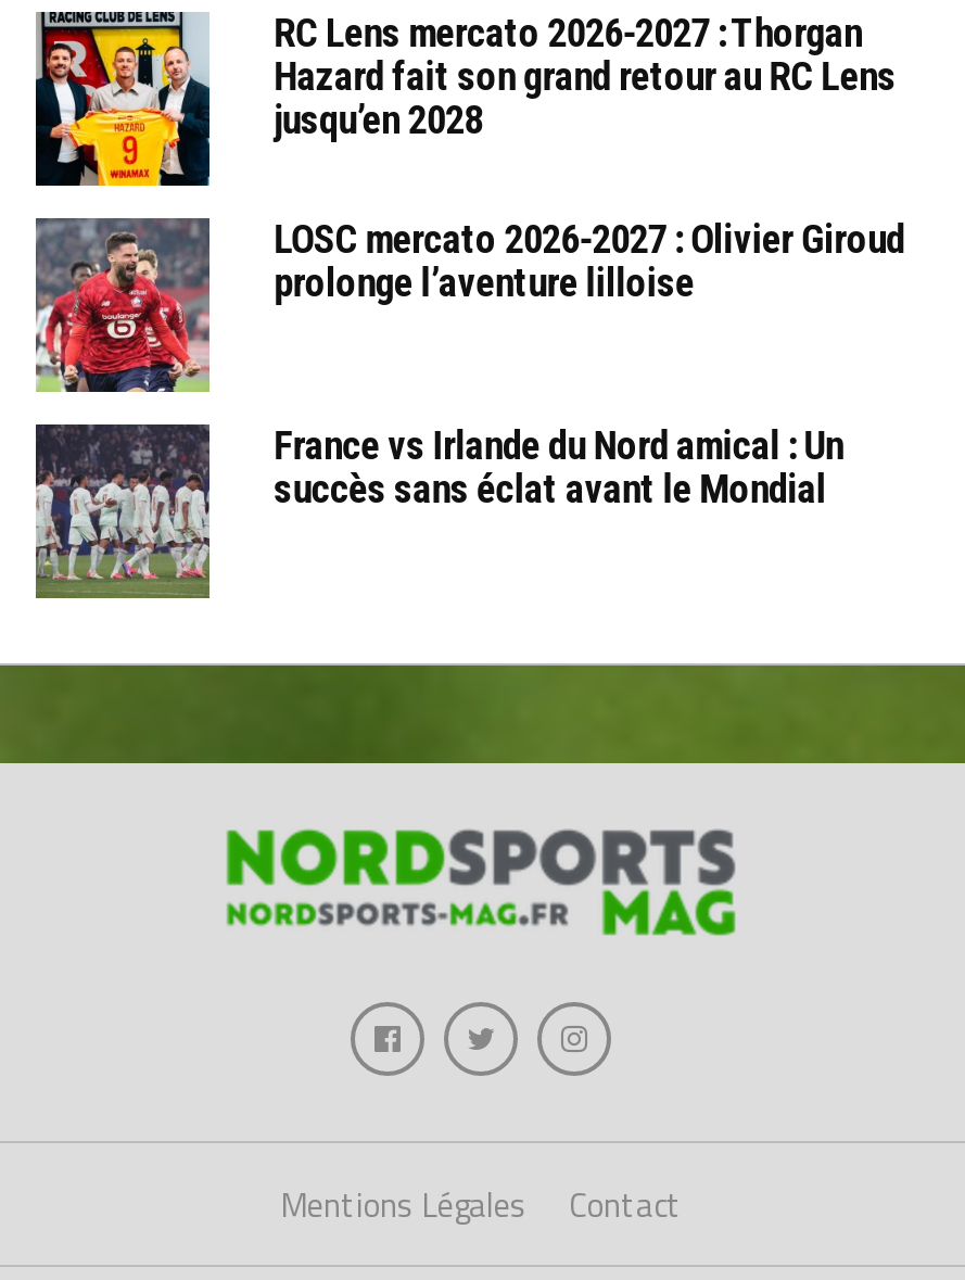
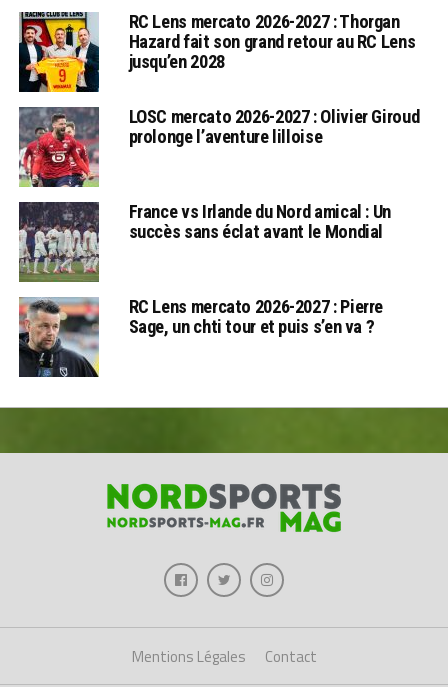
+ [image]
+ RC Lens mercato 2026-2027 : Pierre
+ Sage, un chti tour et puis s’en va ?
